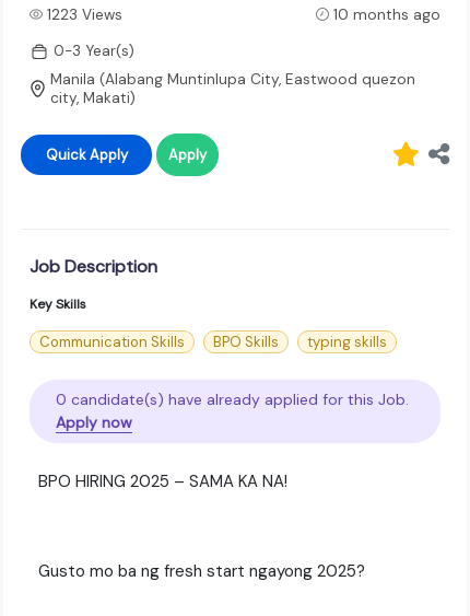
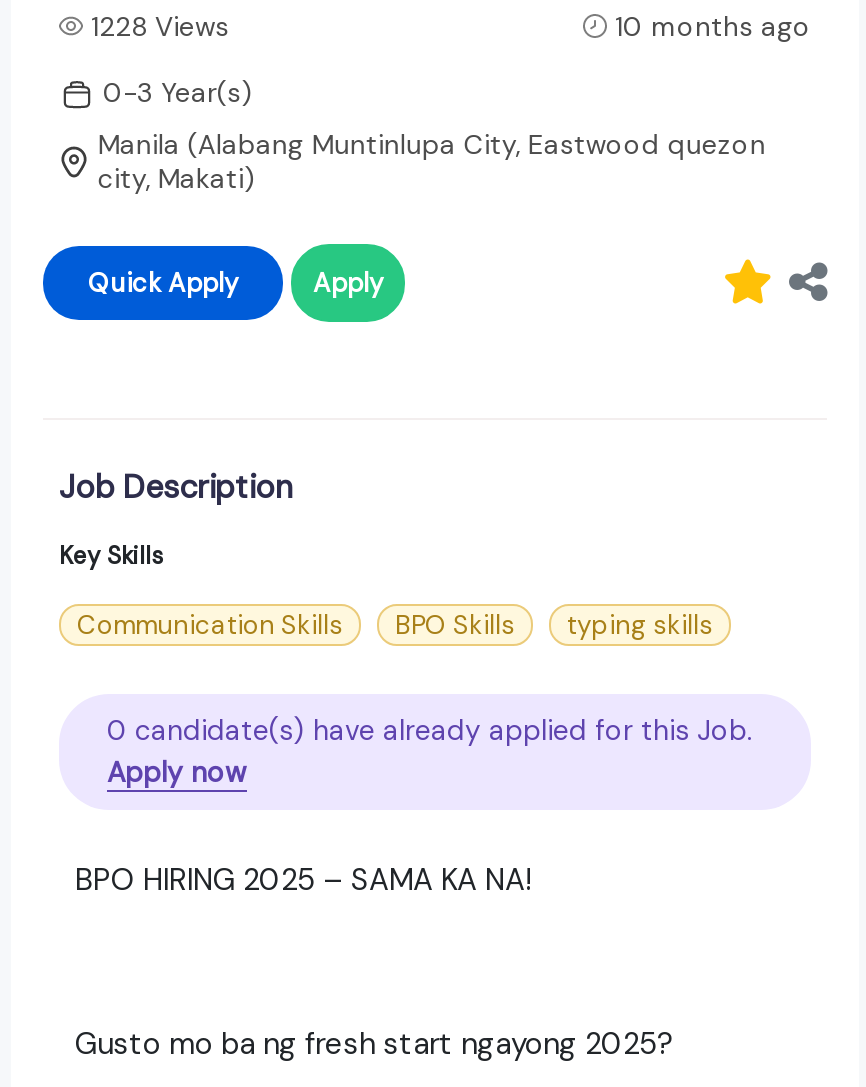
- 1223 Views
+ 1228 Views
